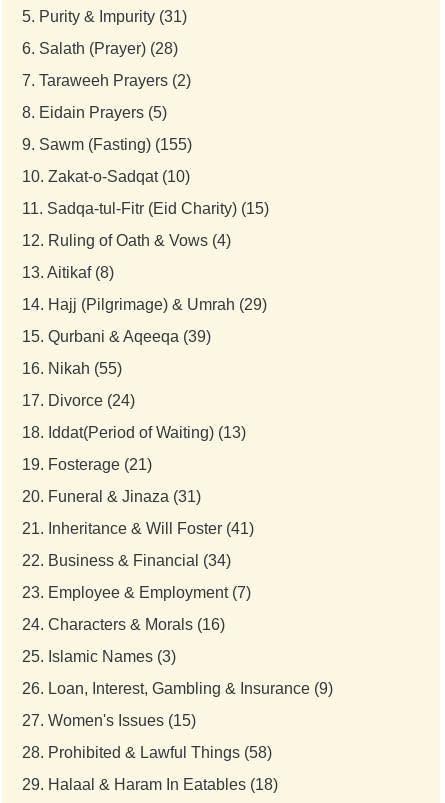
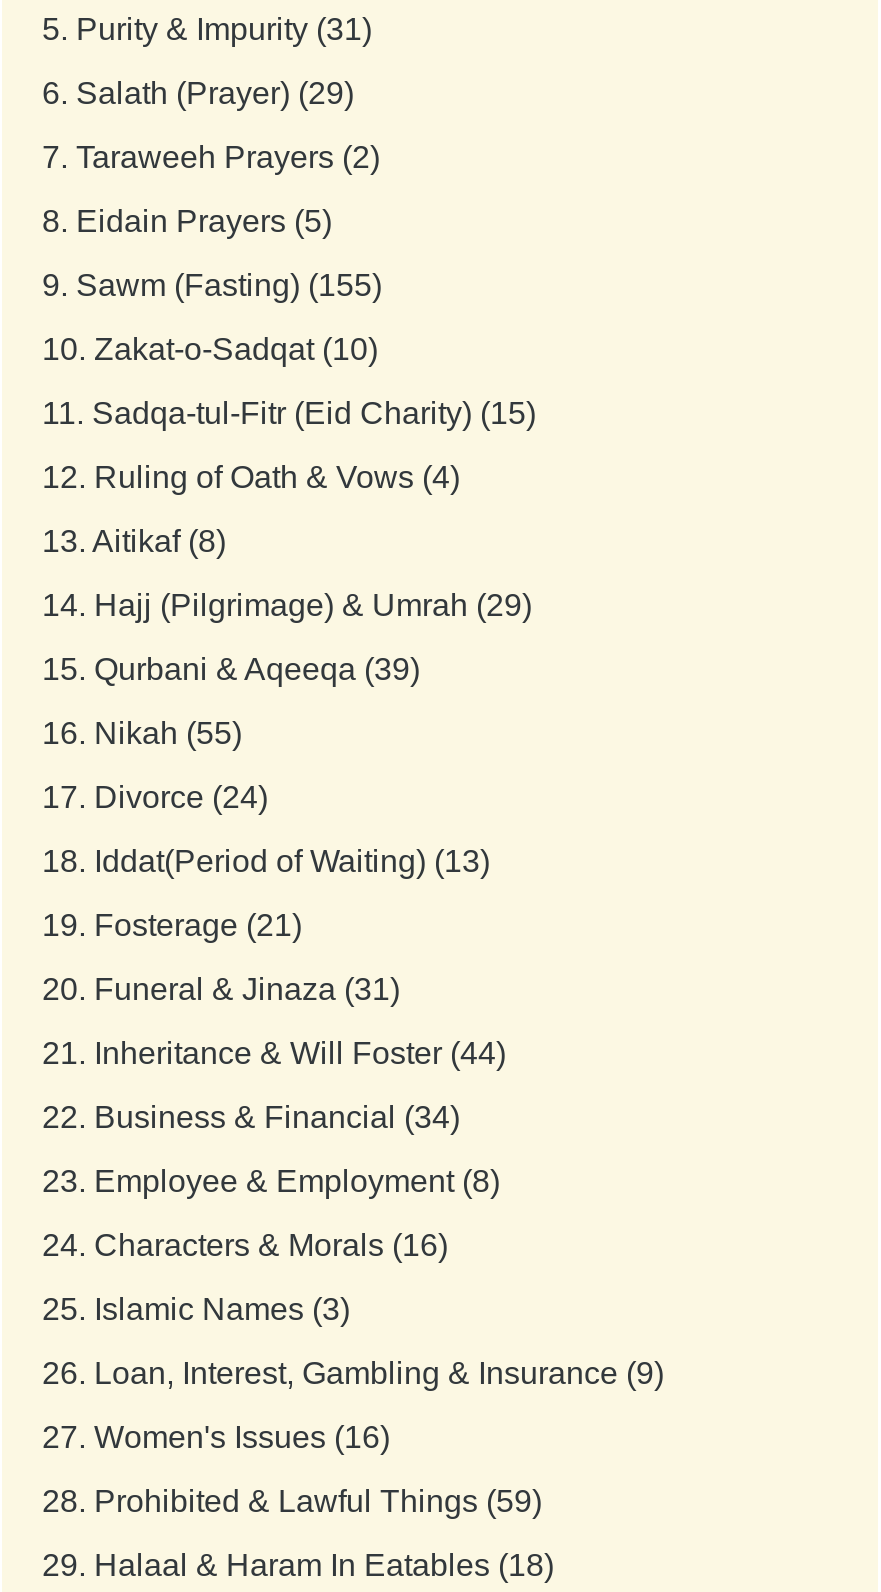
- 6. Salath (Prayer) (28)
+ 6. Salath (Prayer) (29)

- 21. Inheritance & Will Foster (41)
+ 21. Inheritance & Will Foster (44)

- 23. Employee & Employment (7)
+ 23. Employee & Employment (8)

- 27. Women's Issues (15)
+ 27. Women's Issues (16)

- 28. Prohibited & Lawful Things (58)
+ 28. Prohibited & Lawful Things (59)
